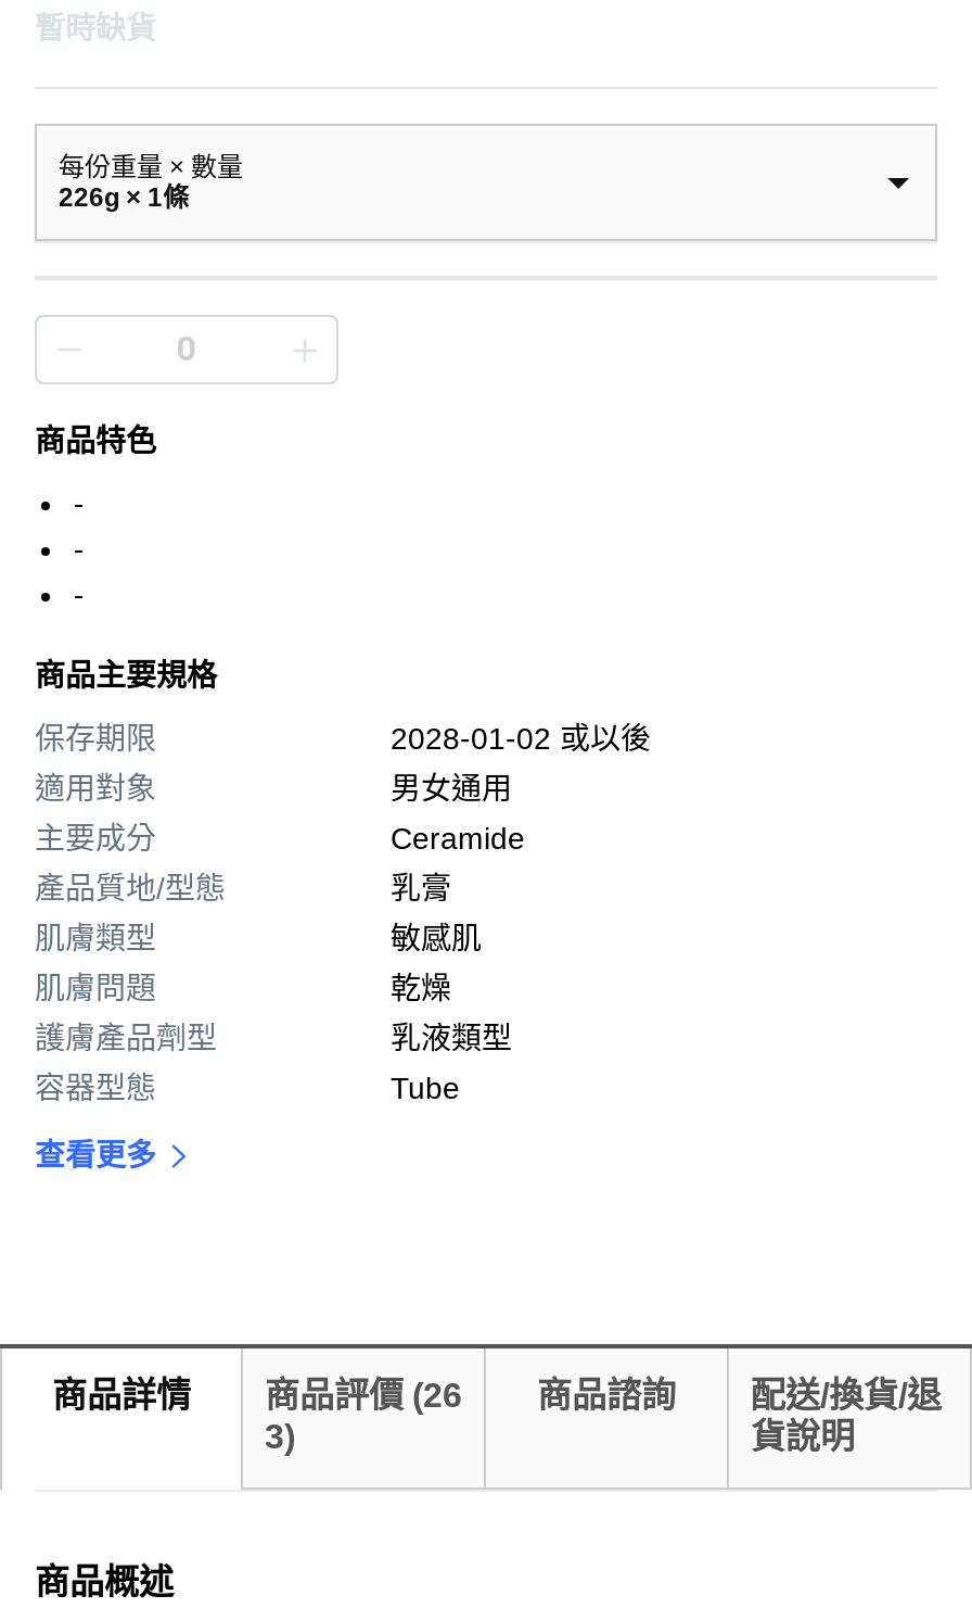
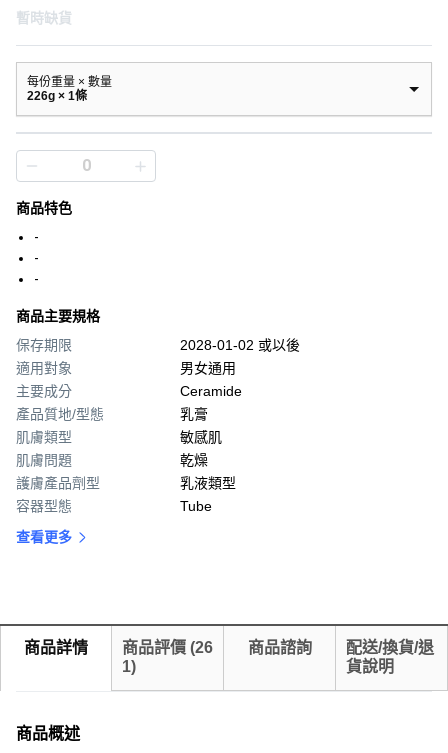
- 3)
+ 1)
